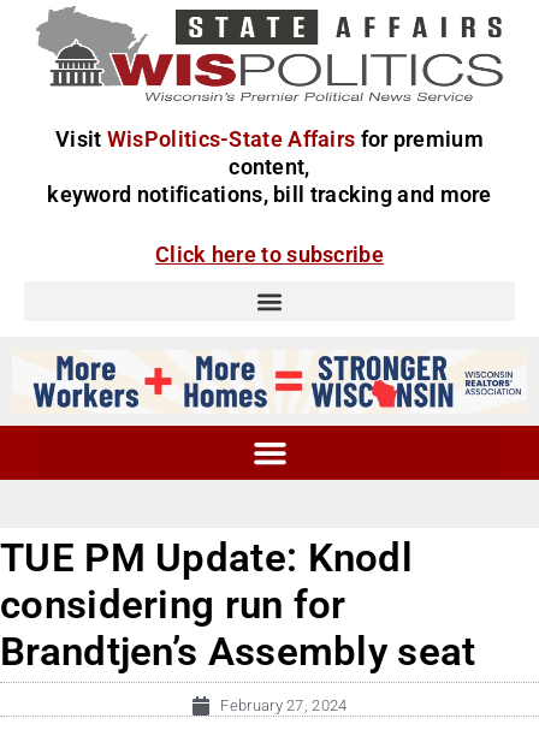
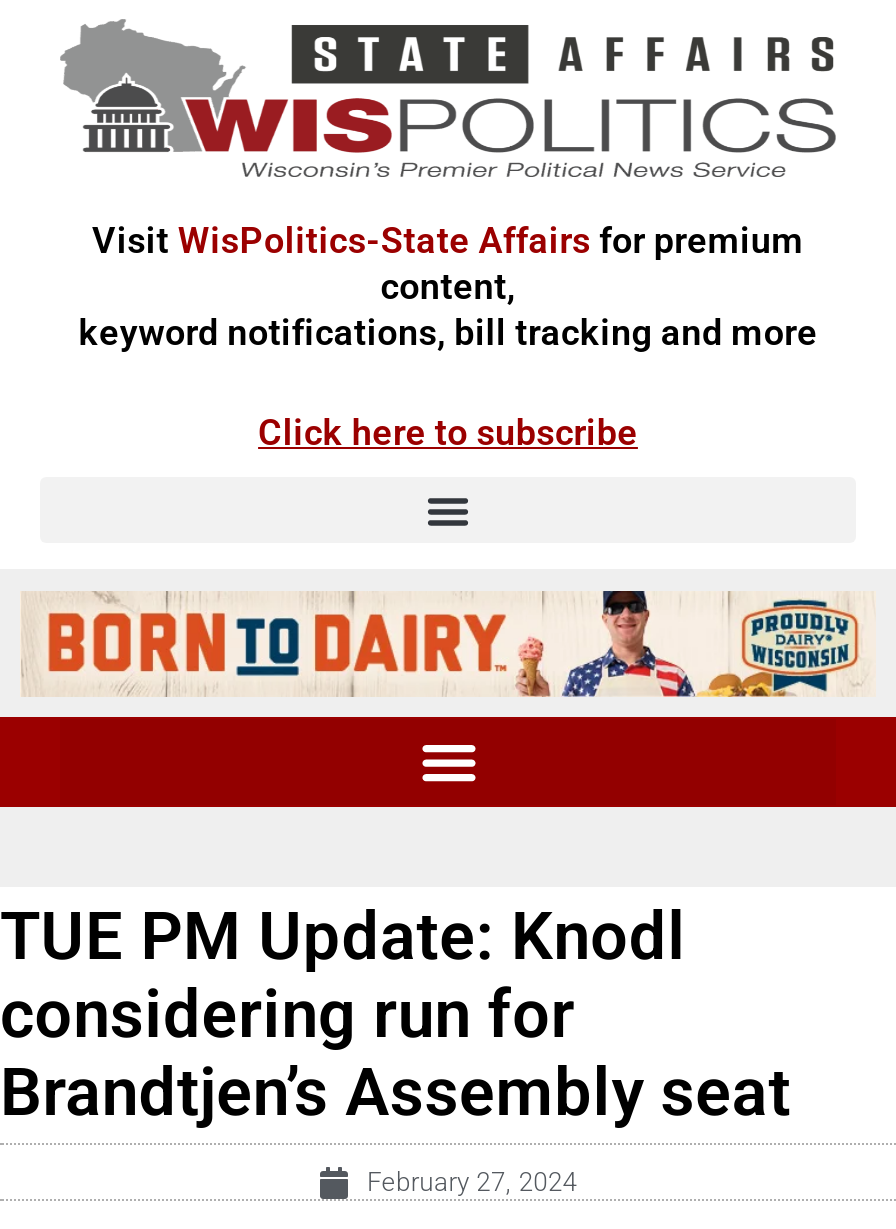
- [image]
+ [image]
